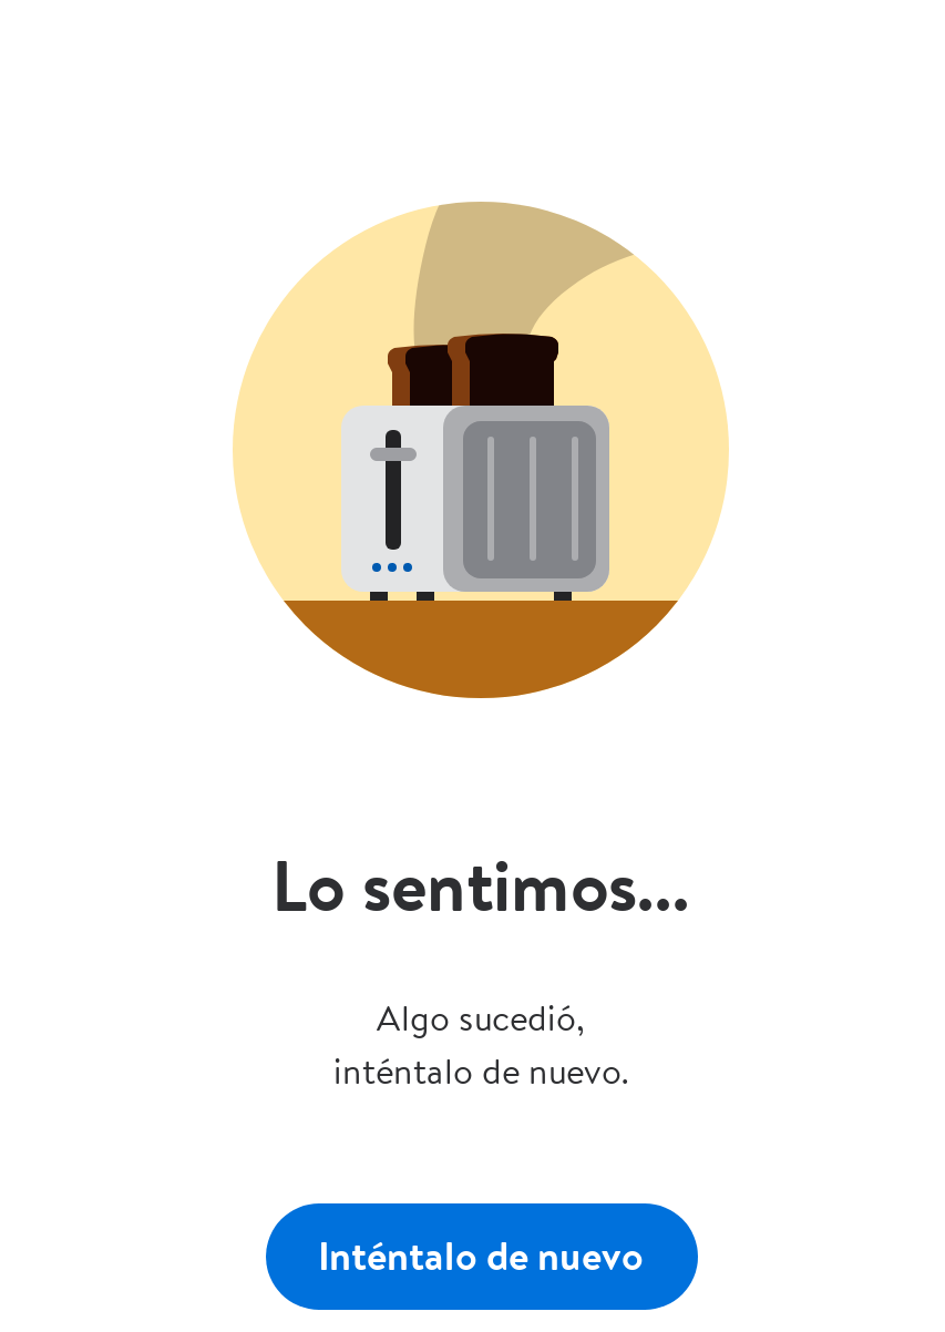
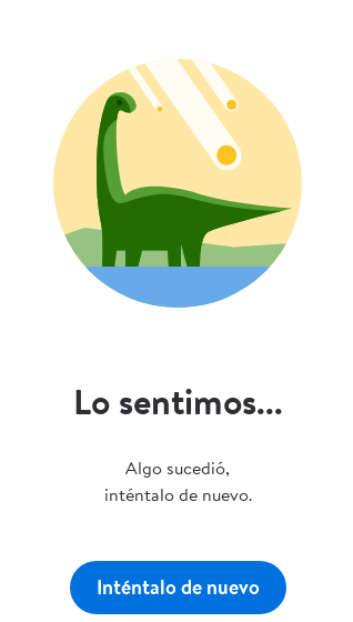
- [image]
+ [image]
